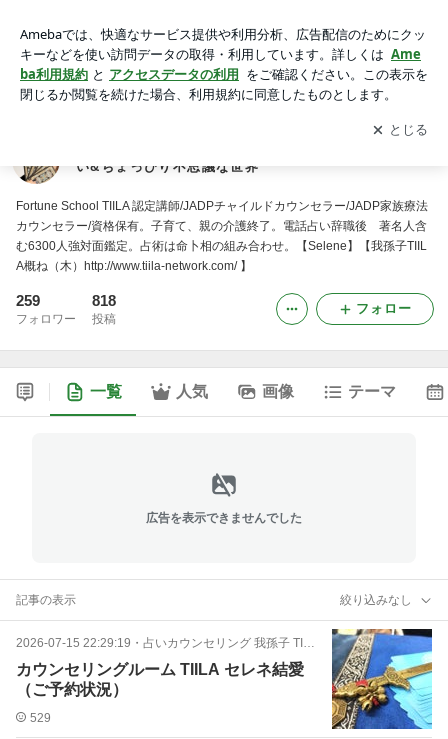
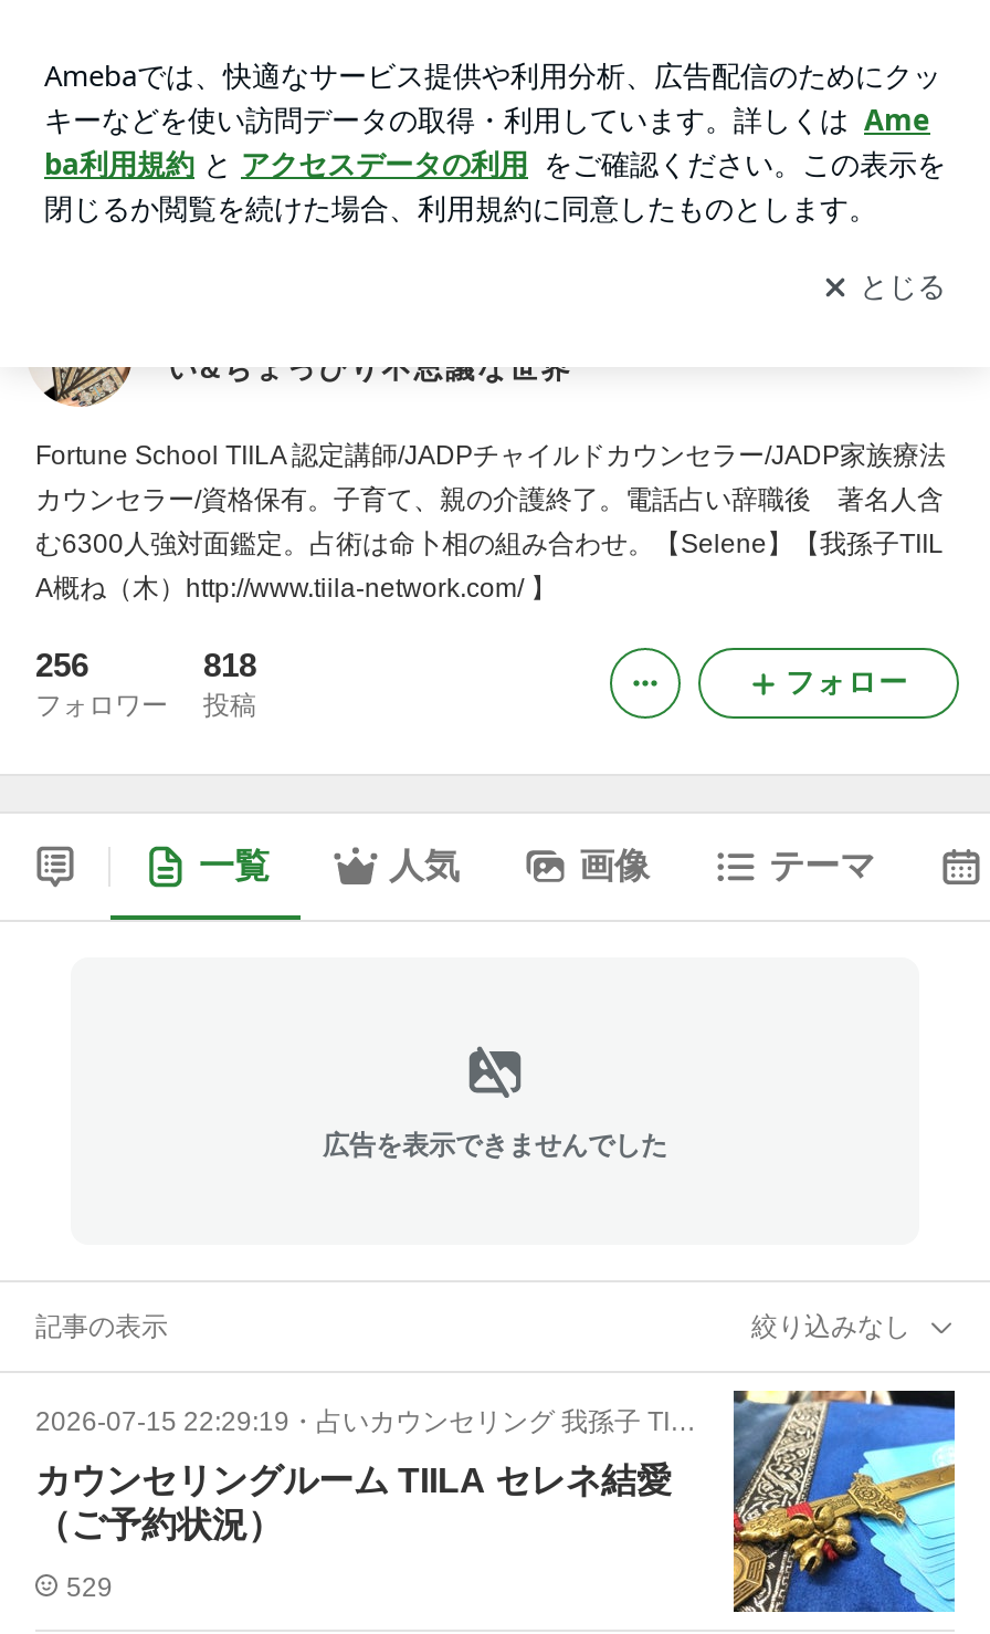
- 259
+ 256
